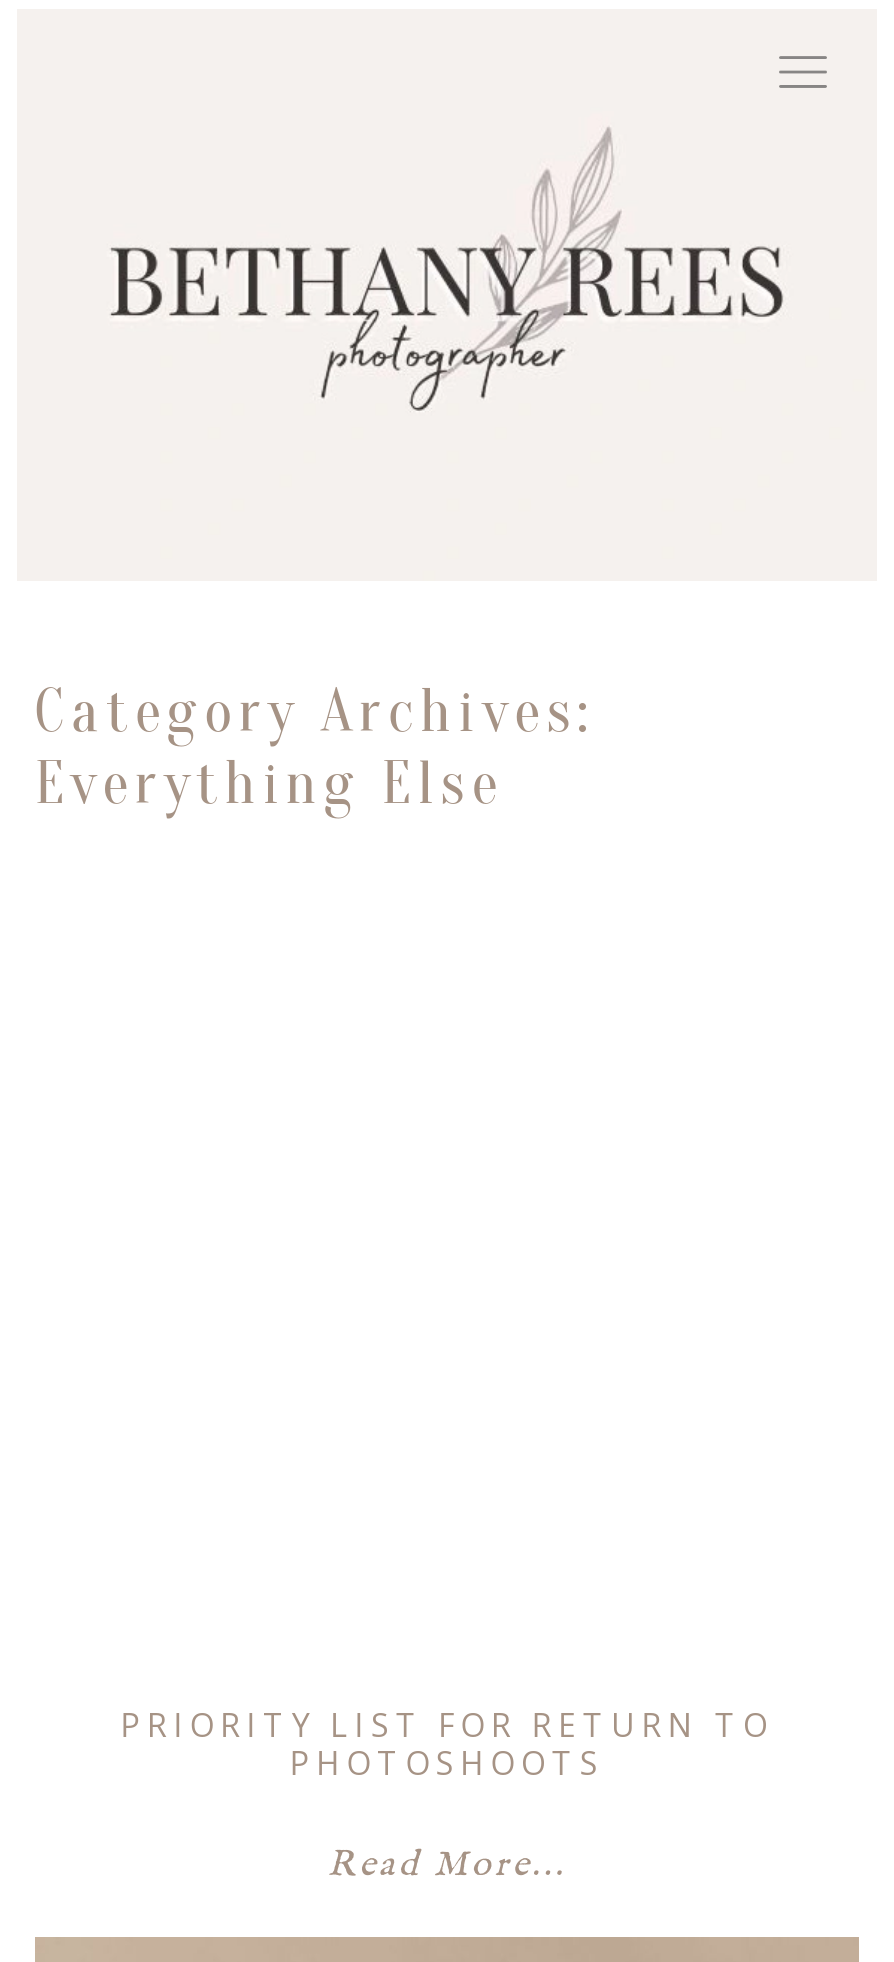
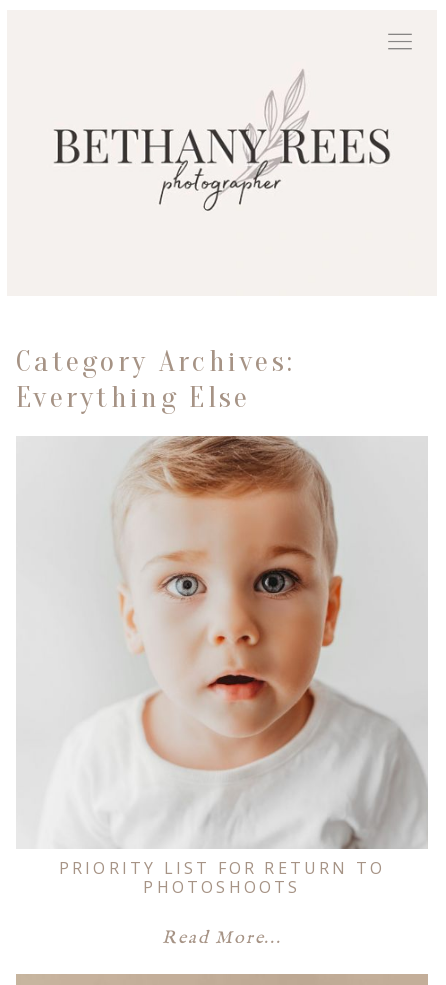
+ [image]
